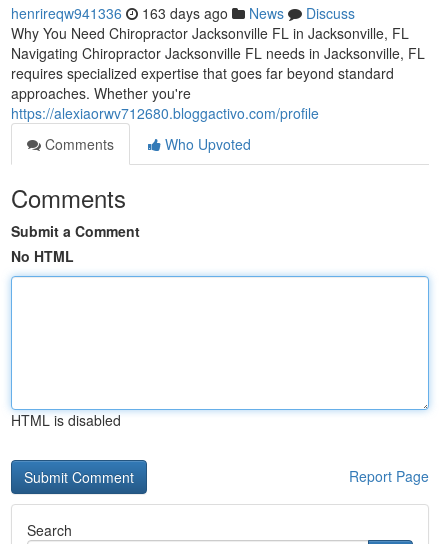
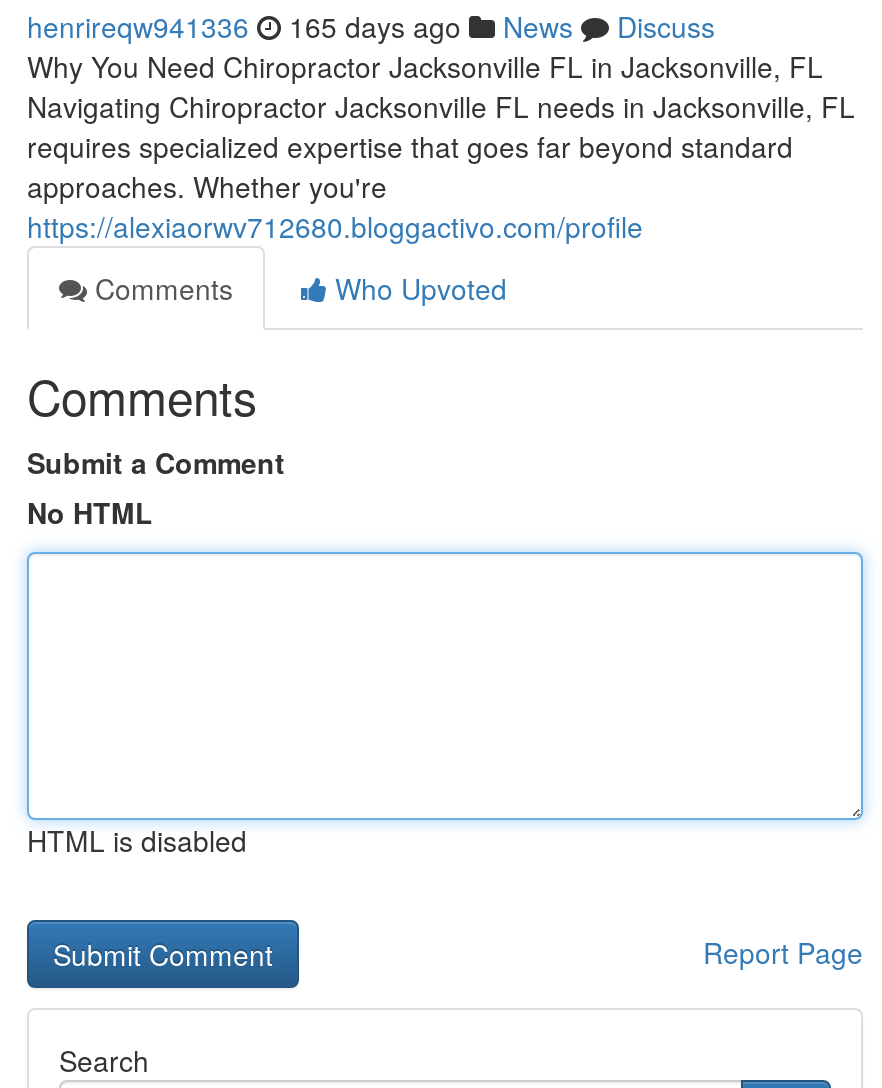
- henrireqw941336 163 days ago News Discuss
+ henrireqw941336 165 days ago News Discuss
